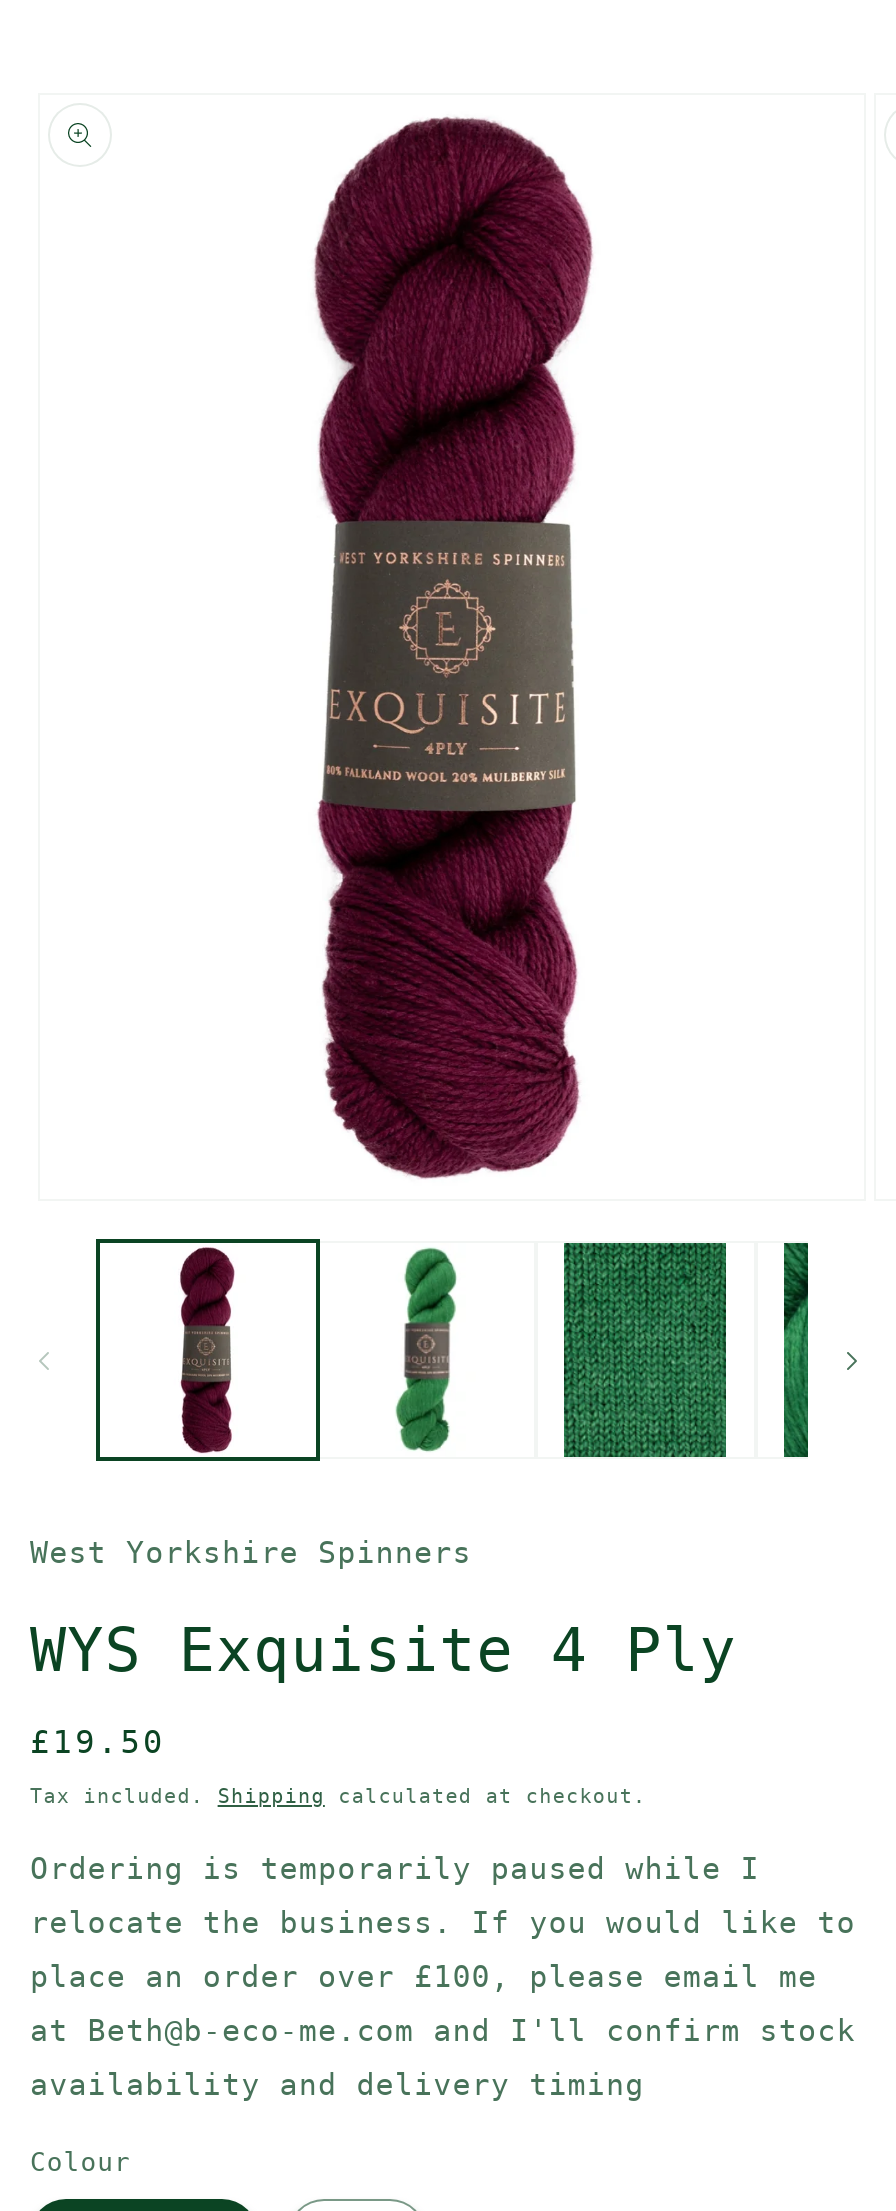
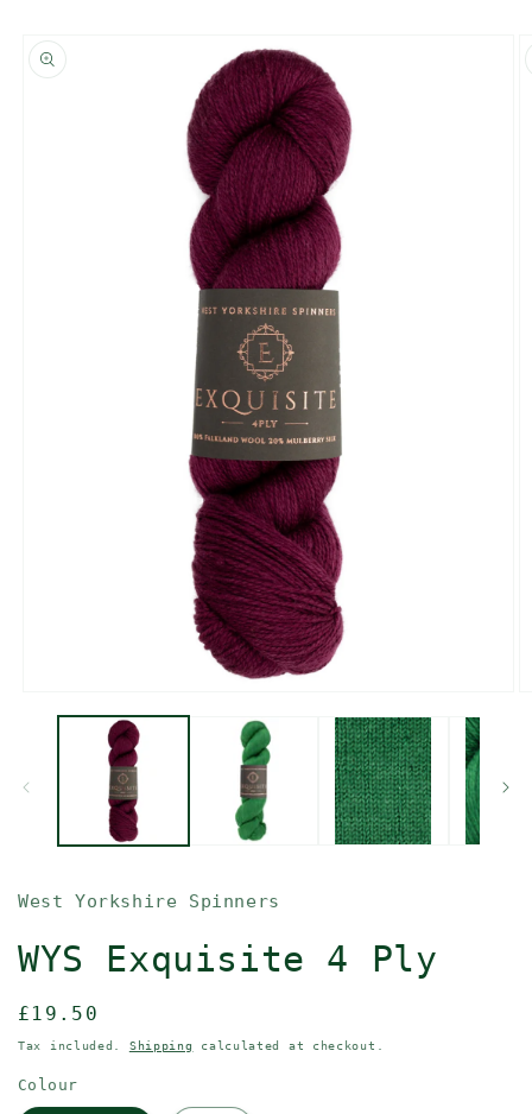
- Ordering is temporarily paused while I
- relocate the business. If you would like to
- place an order over £100, please email me
- at Beth@b-eco-me.com and I'll confirm stock
- availability and delivery timing
